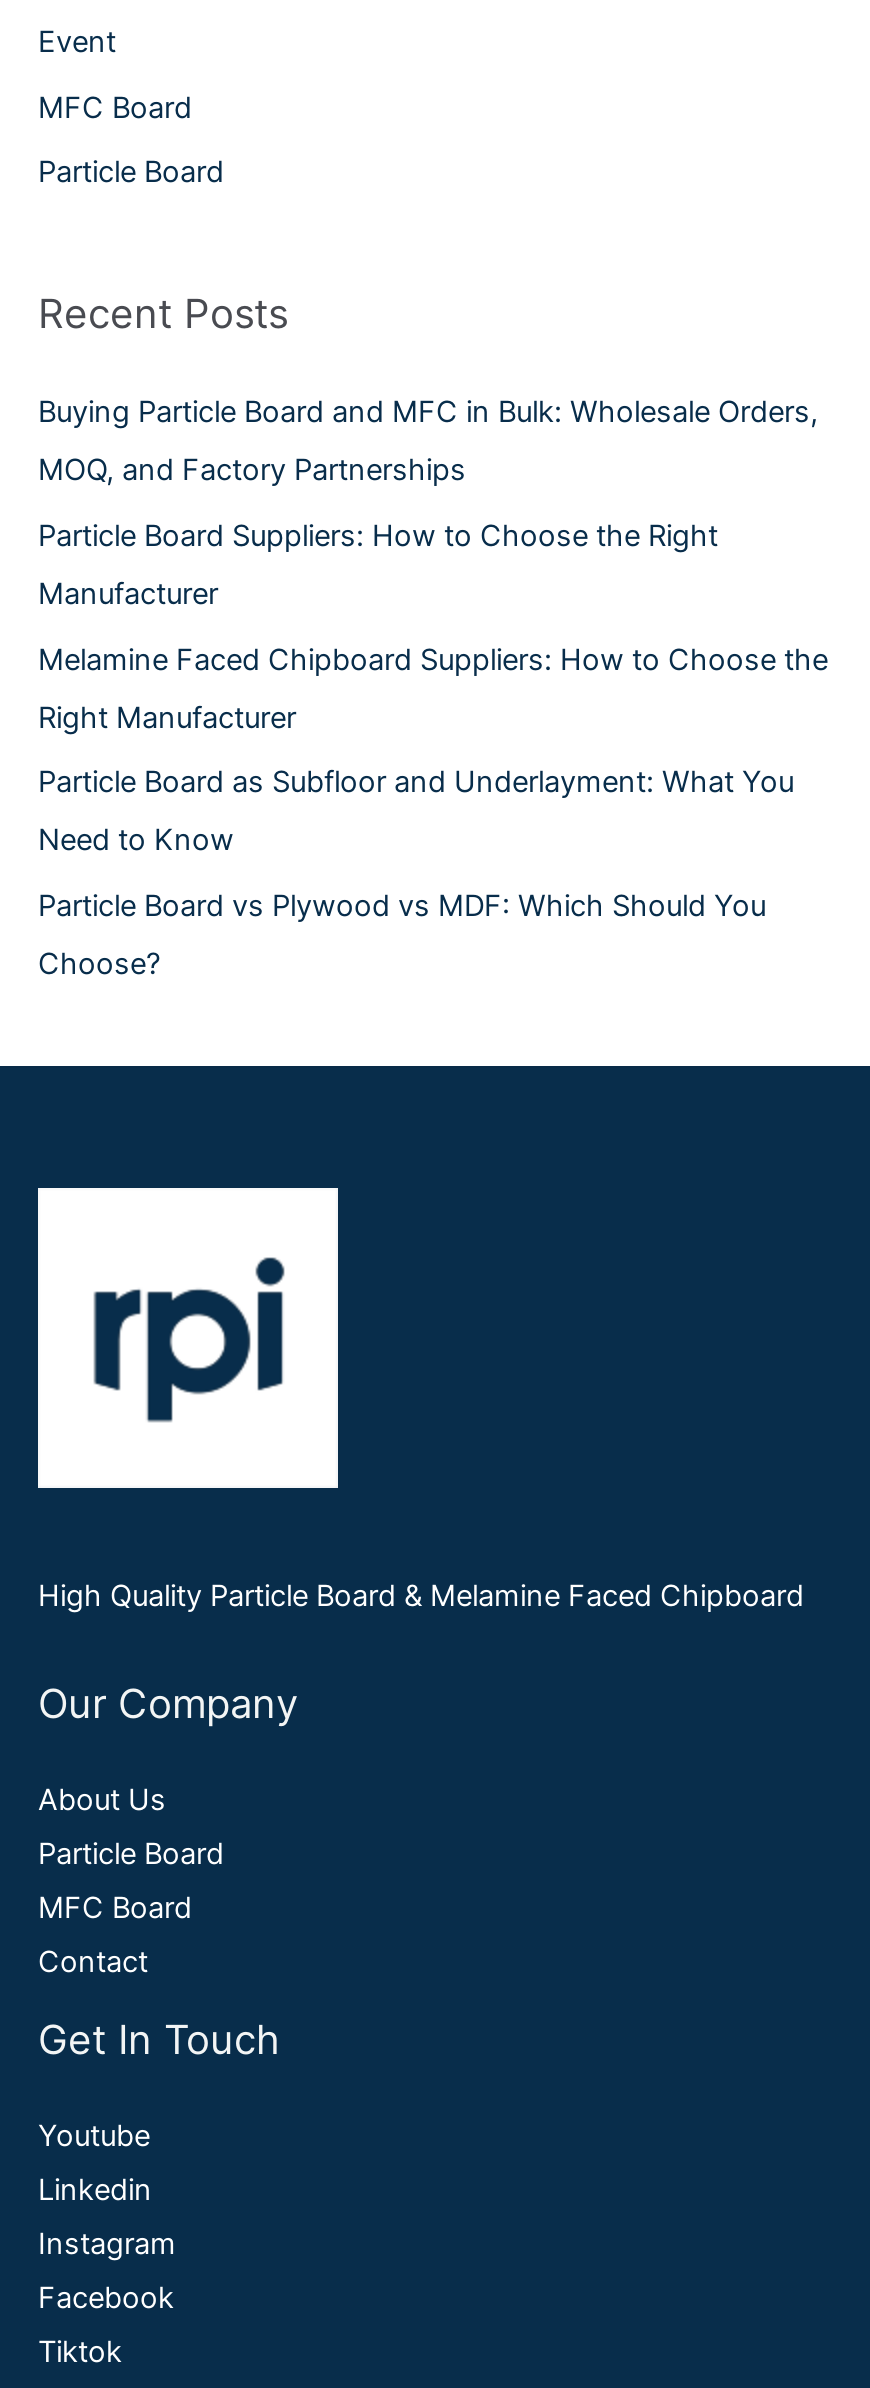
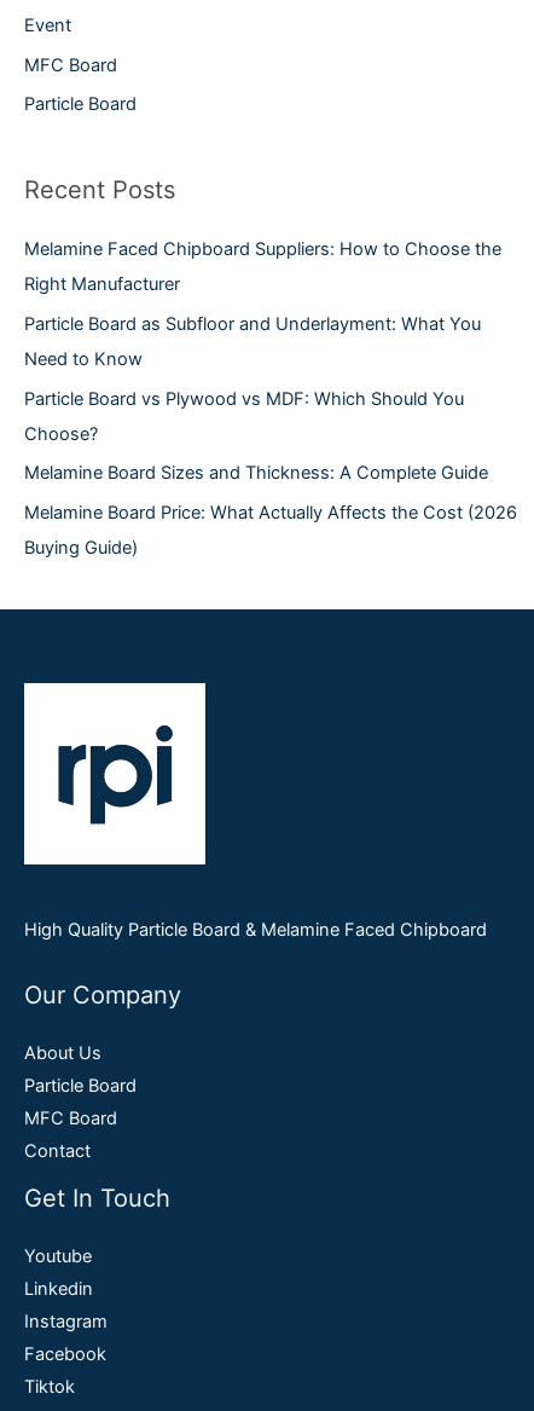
- Buying Particle Board and MFC in Bulk: Wholesale Orders,
- MOQ, and Factory Partnerships
- Particle Board Suppliers: How to Choose the Right
- Manufacturer

moved up: Melamine Faced Chipboard Suppliers: How to Choose the | Right Manufacturer | Particle Board as Subfloor and Underlayment: What You | Need to Know | Particle Board vs Plywood vs MDF: Which Should You | Choose?

+ Melamine Board Sizes and Thickness: A Complete Guide
+ Melamine Board Price: What Actually Affects the Cost (2026
+ Buying Guide)
